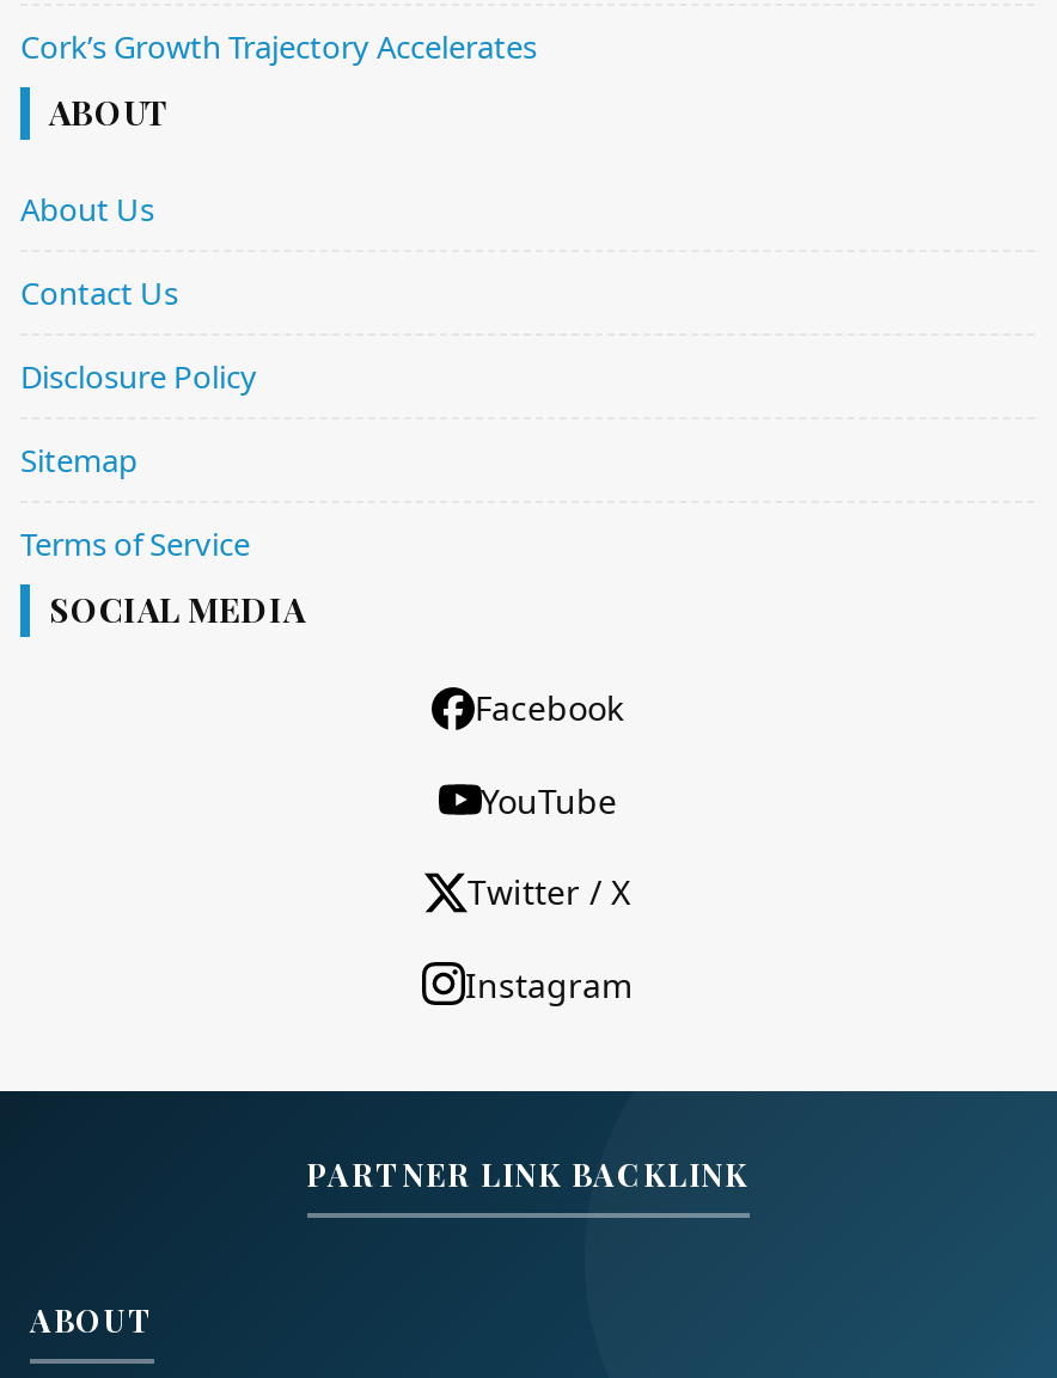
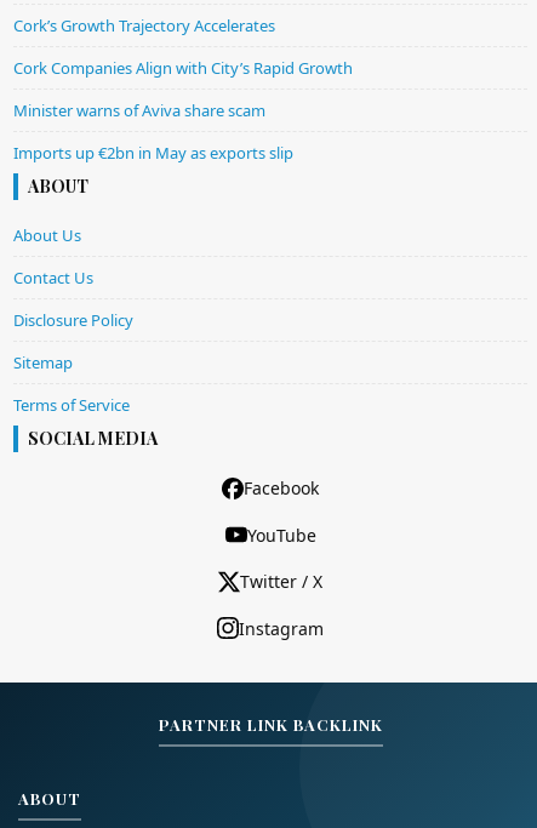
+ Cork Companies Align with City’s Rapid Growth
+ Minister warns of Aviva share scam
+ Imports up €2bn in May as exports slip
